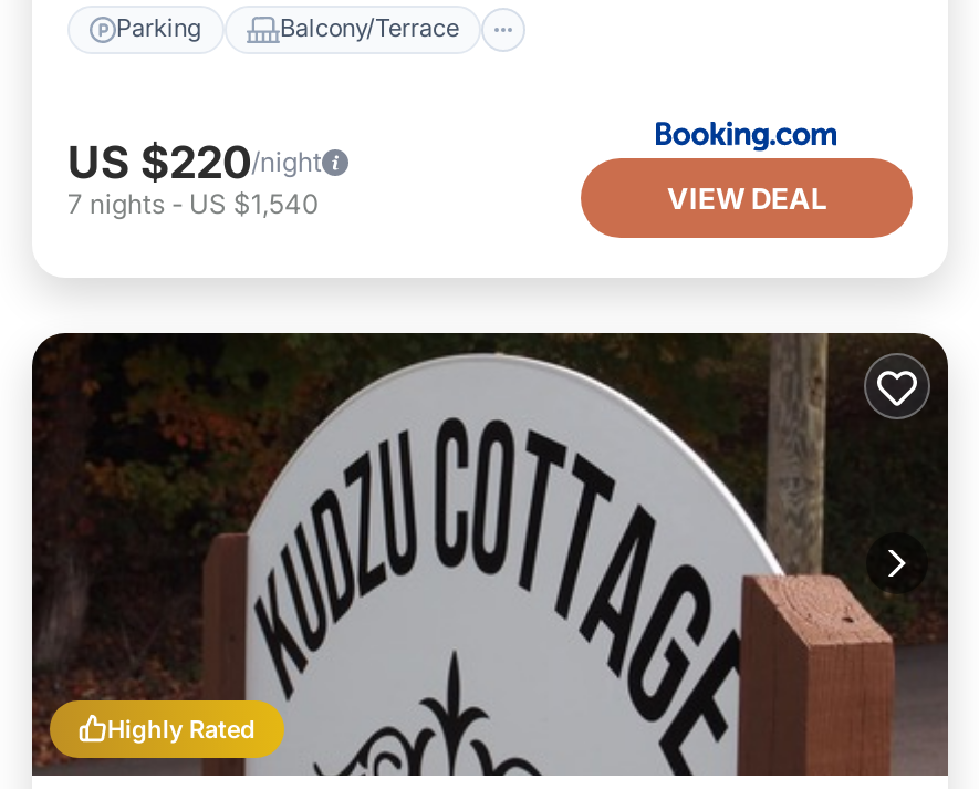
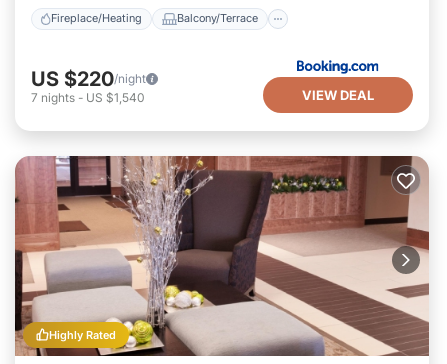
- Parking
+ Fireplace/Heating

- [image]
+ [image]
